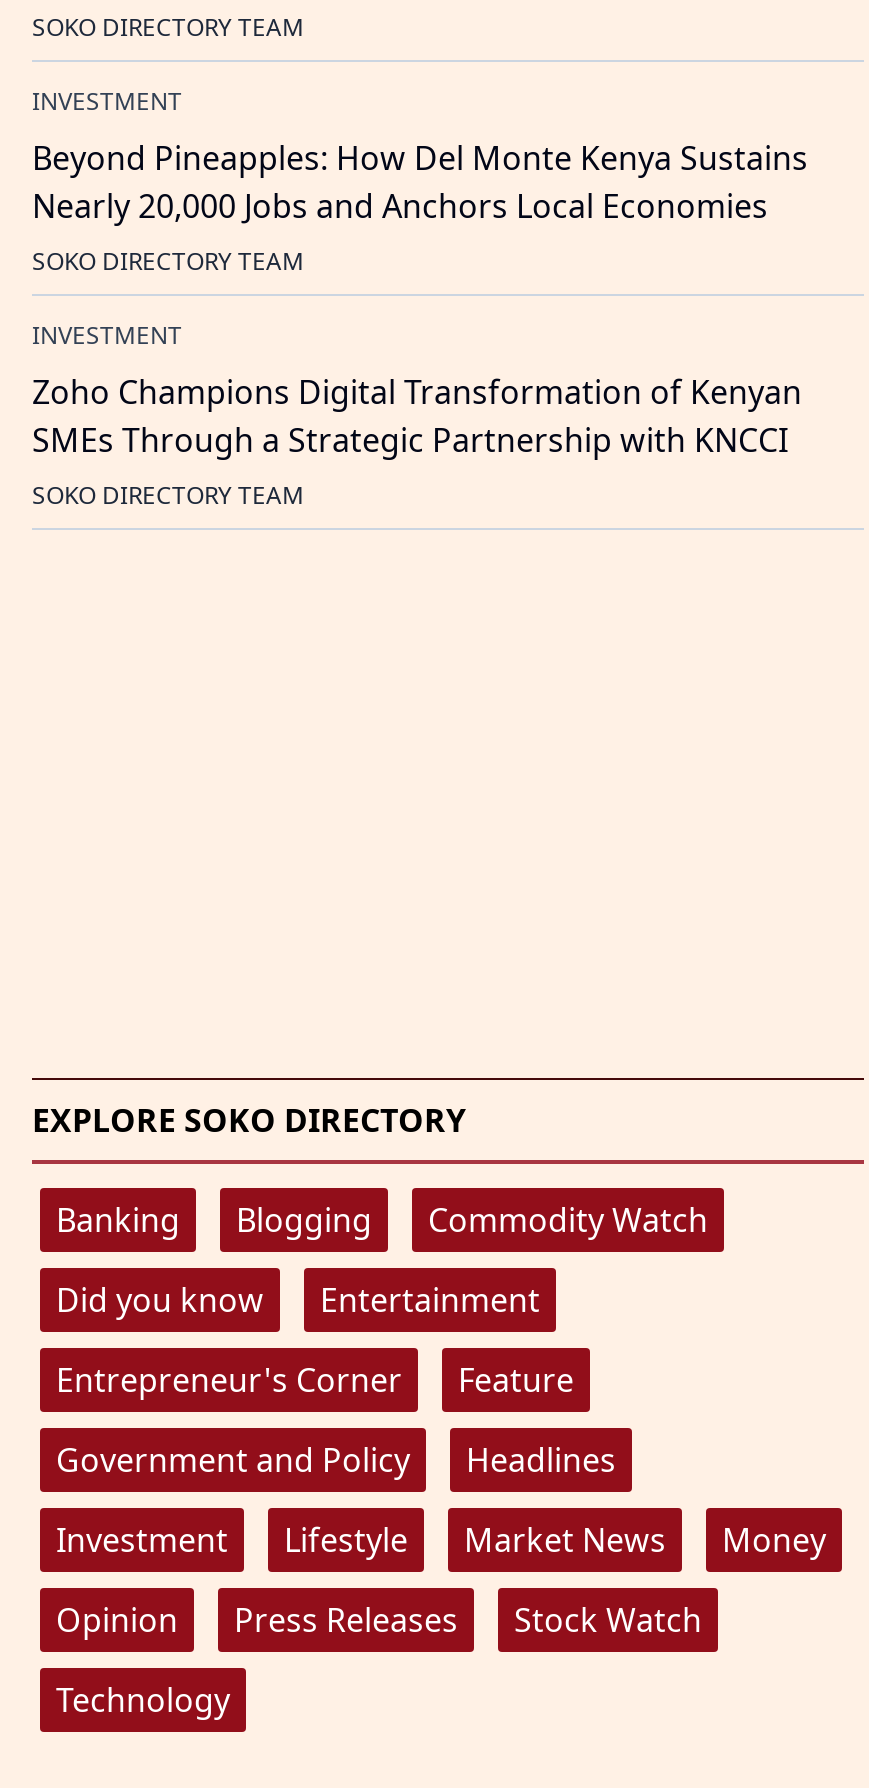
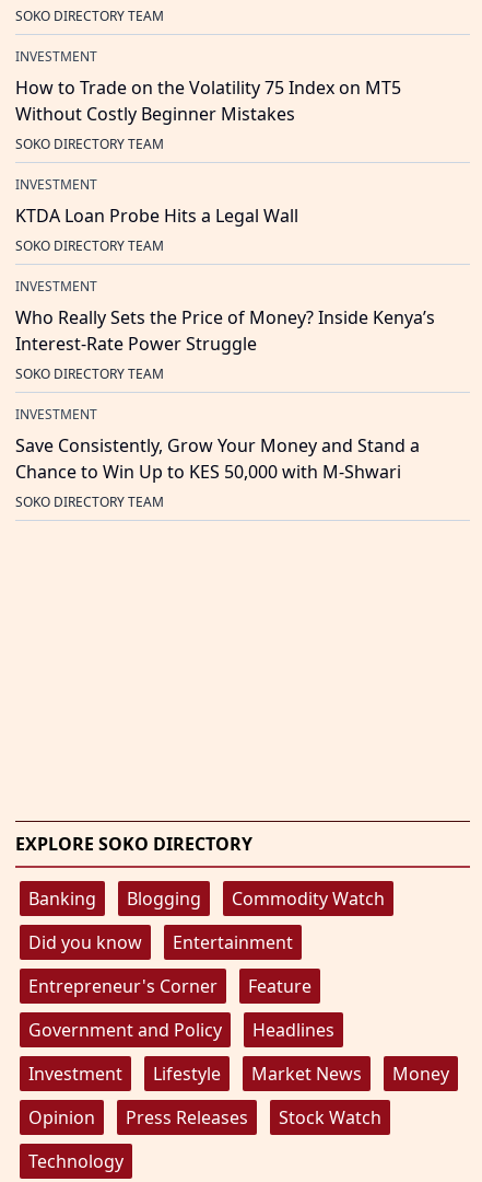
- Beyond Pineapples: How Del Monte Kenya Sustains
- Nearly 20,000 Jobs and Anchors Local Economies
+ How to Trade on the Volatility 75 Index on MT5
+ Without Costly Beginner Mistakes

- Zoho Champions Digital Transformation of Kenyan
- SMEs Through a Strategic Partnership with KNCCI
+ KTDA Loan Probe Hits a Legal Wall
+ SOKO DIRECTORY TEAM
+ INVESTMENT
+ Who Really Sets the Price of Money? Inside Kenya’s
+ Interest-Rate Power Struggle
+ SOKO DIRECTORY TEAM
+ INVESTMENT
+ Save Consistently, Grow Your Money and Stand a
+ Chance to Win Up to KES 50,000 with M-Shwari
